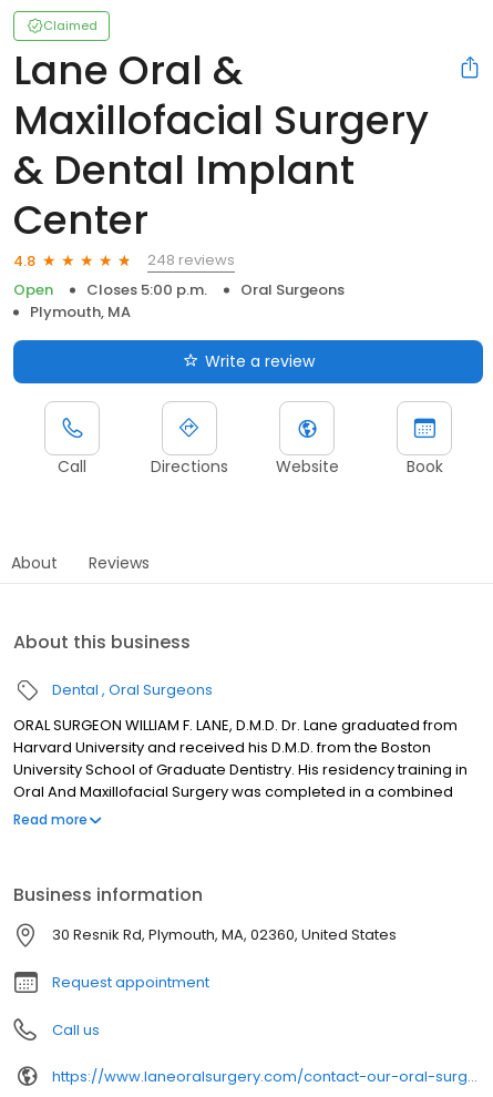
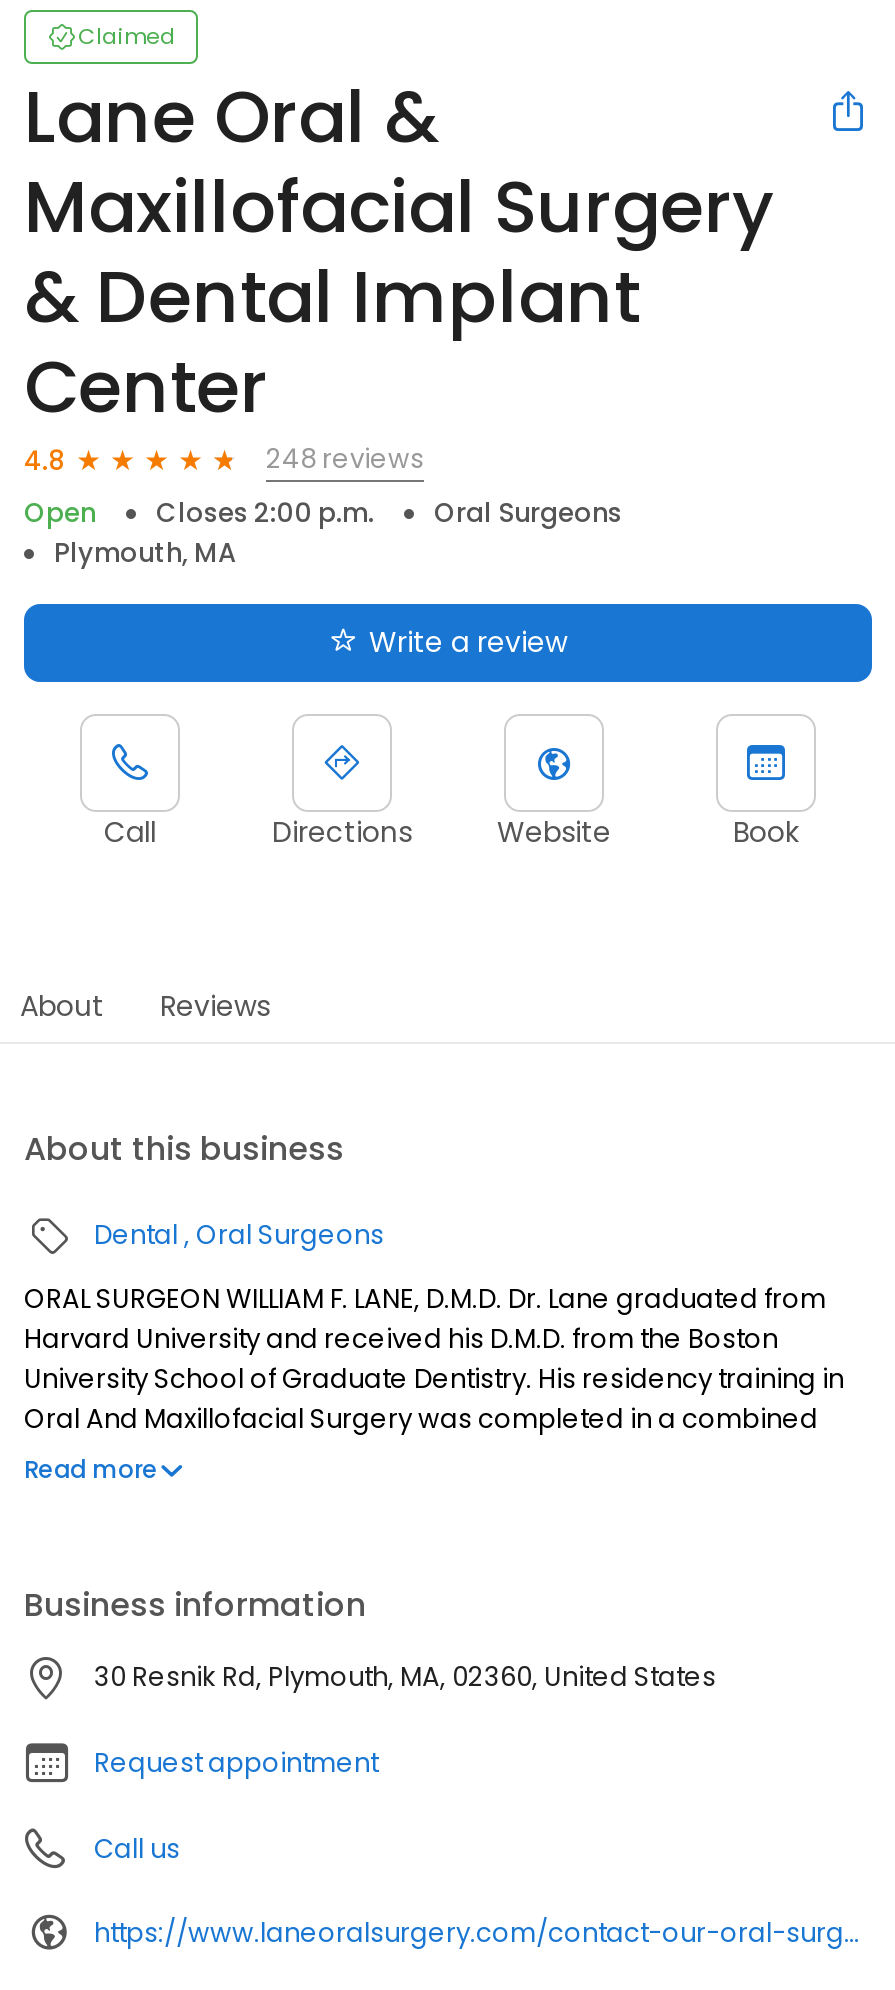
- Open Closes 5:00 p.m. Oral Surgeons
+ Open Closes 2:00 p.m. Oral Surgeons
